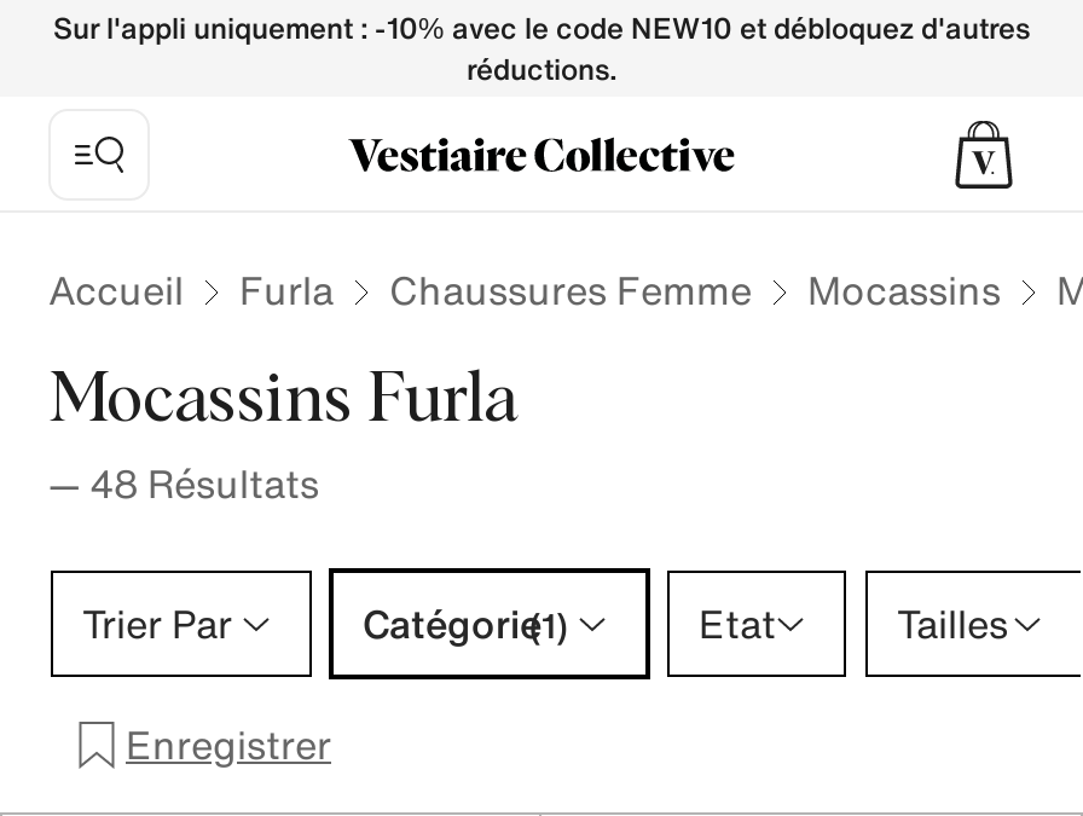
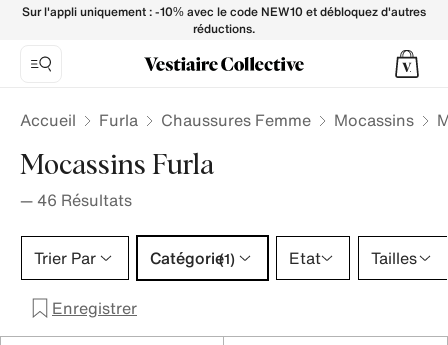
- — 48 Résultats
+ — 46 Résultats
